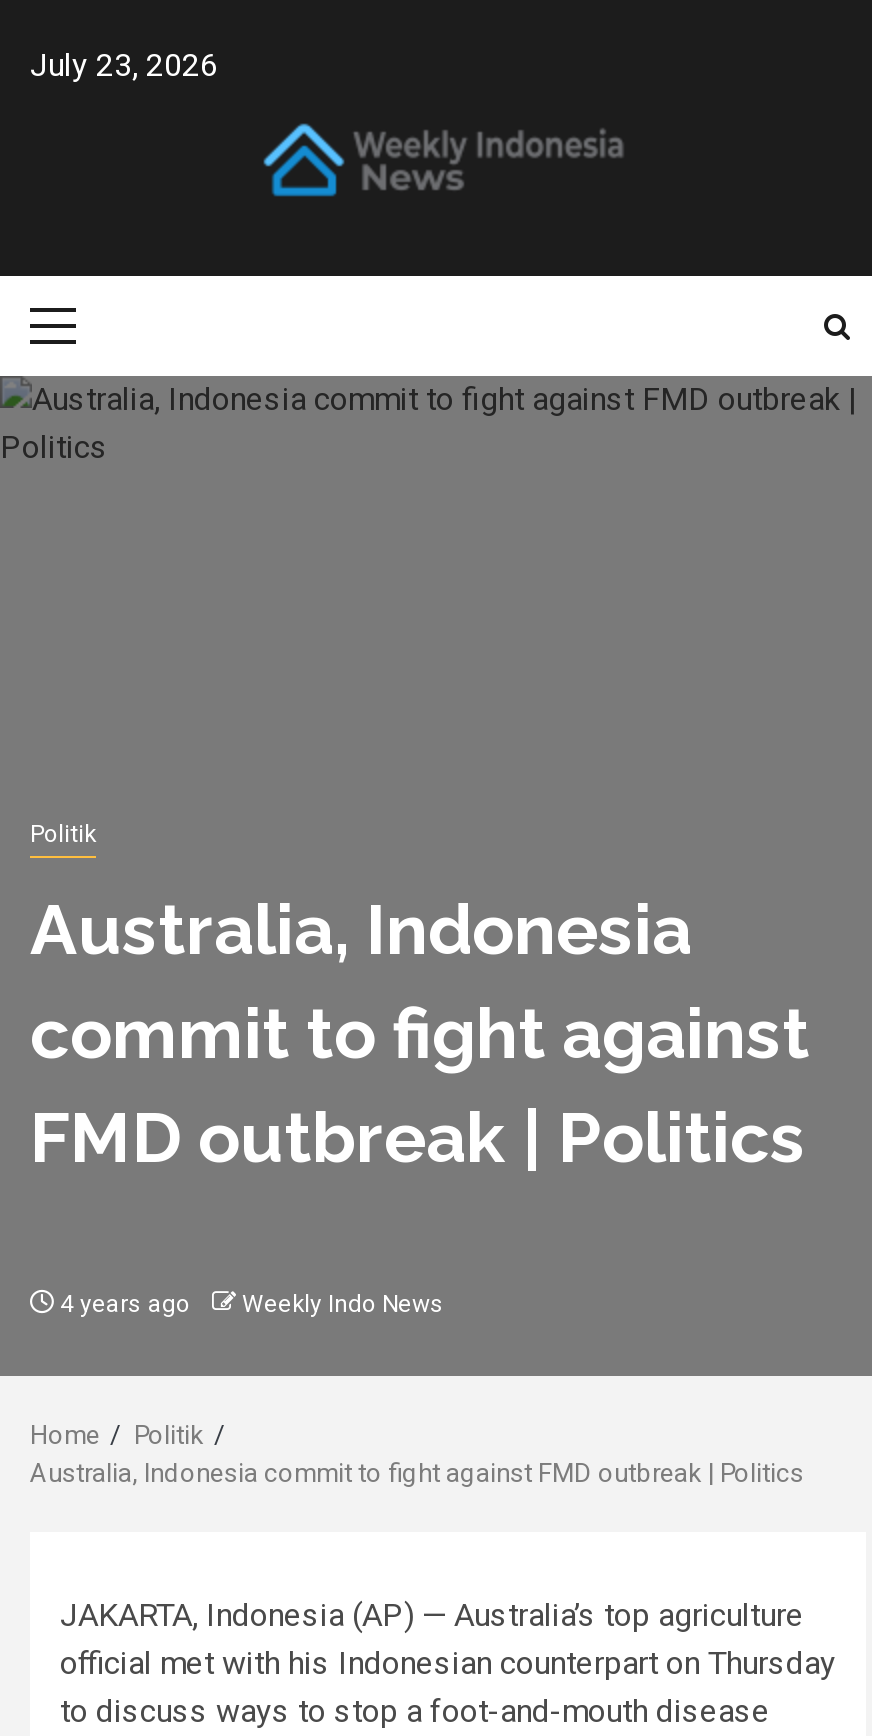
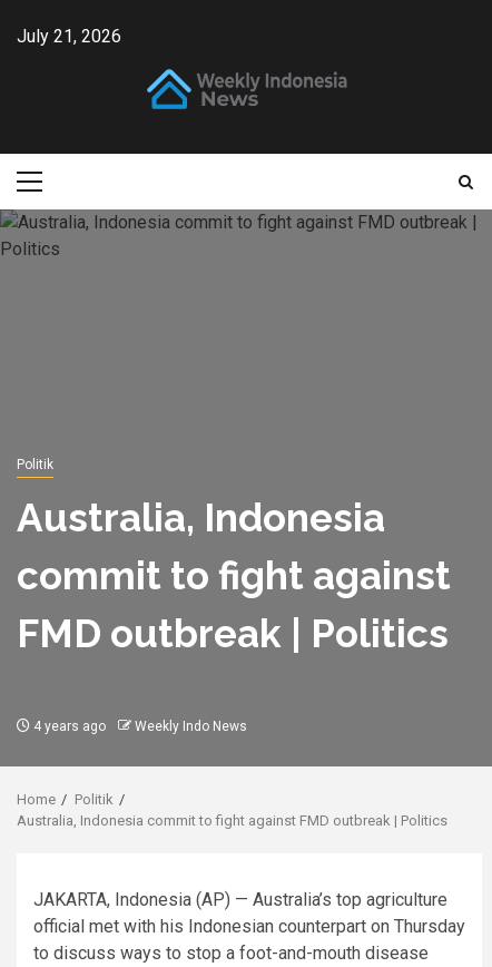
- July 23, 2026
+ July 21, 2026
